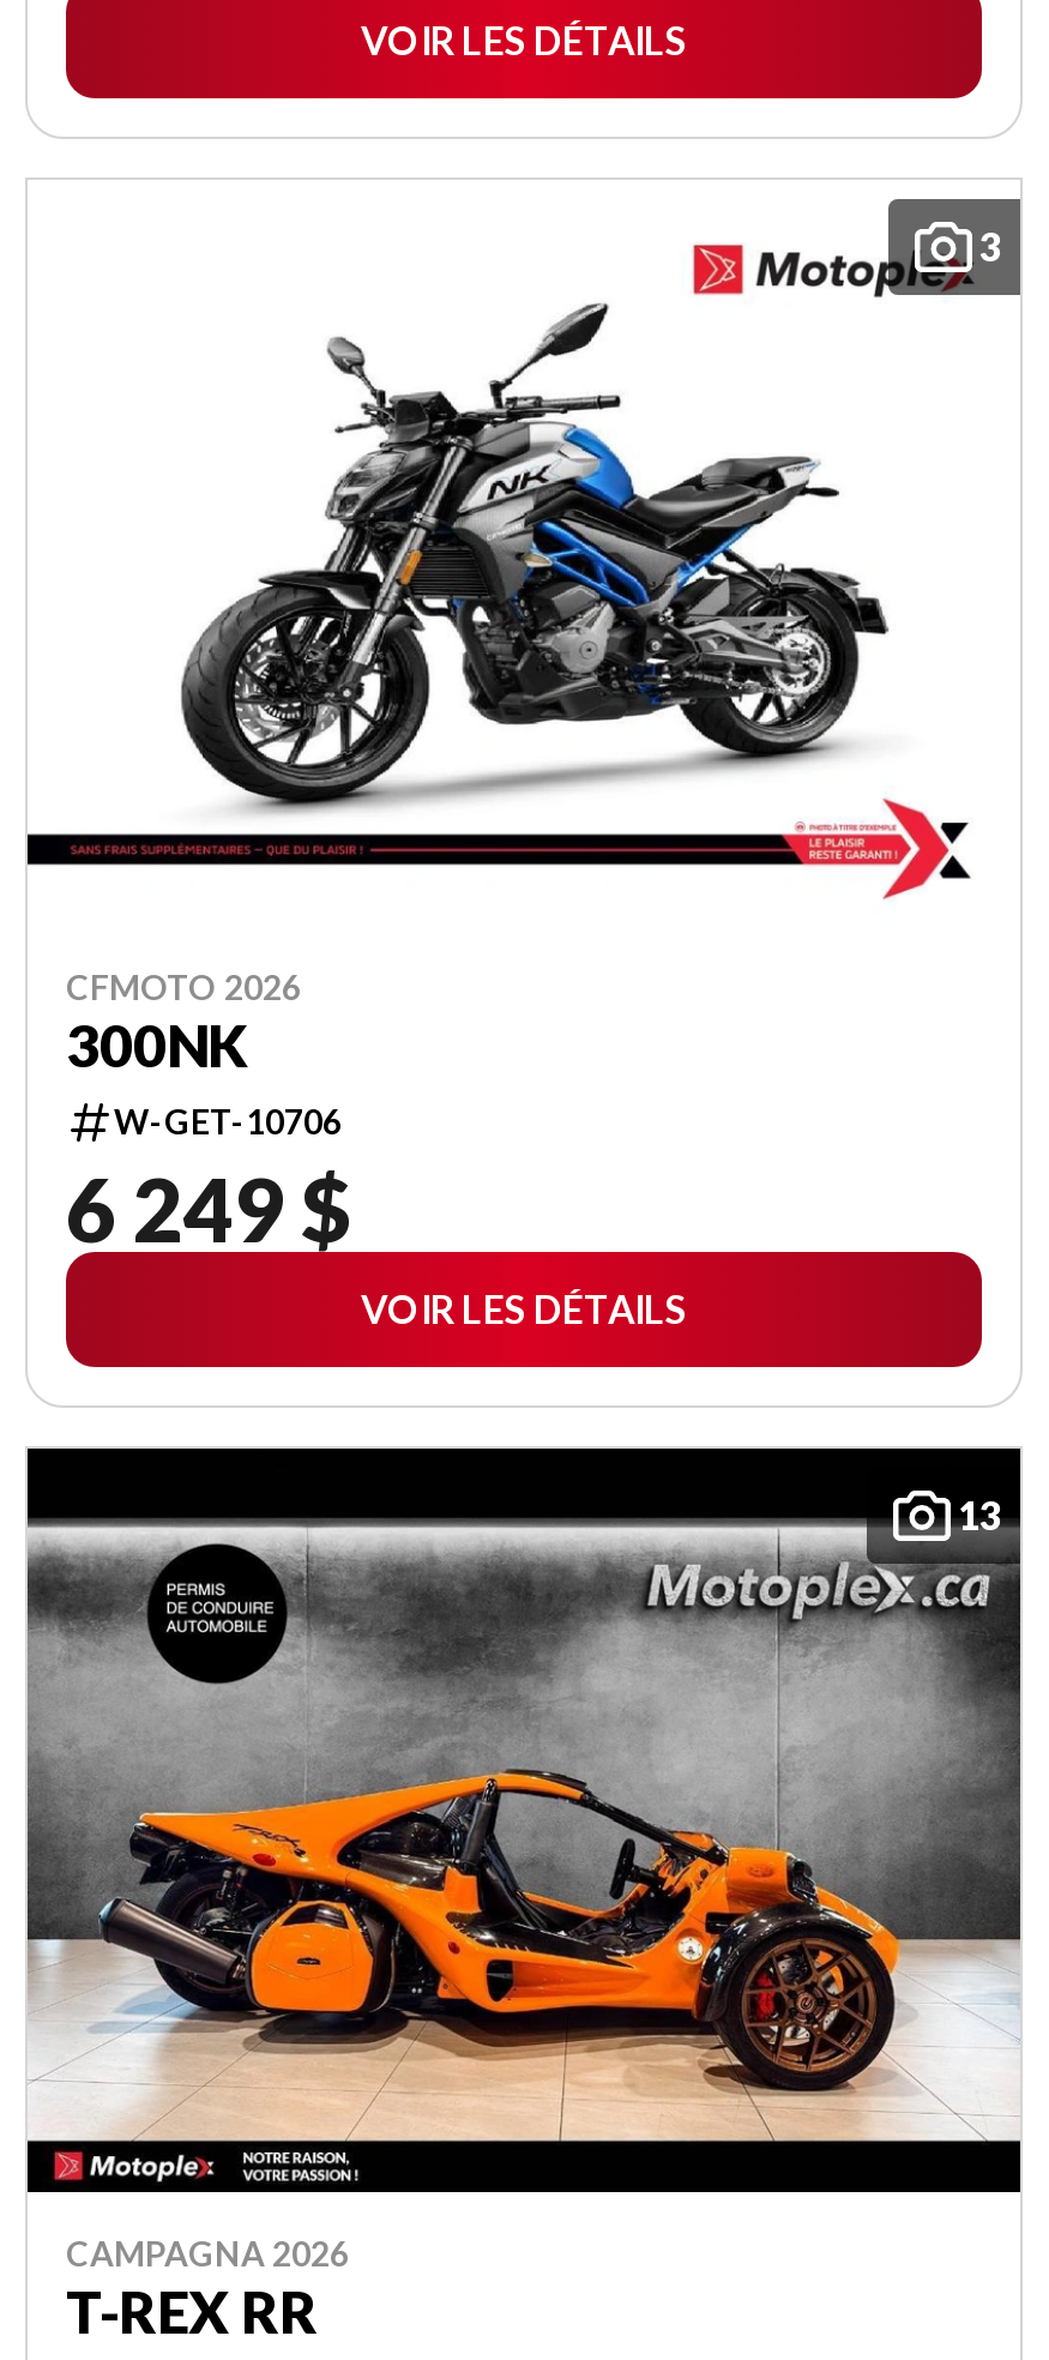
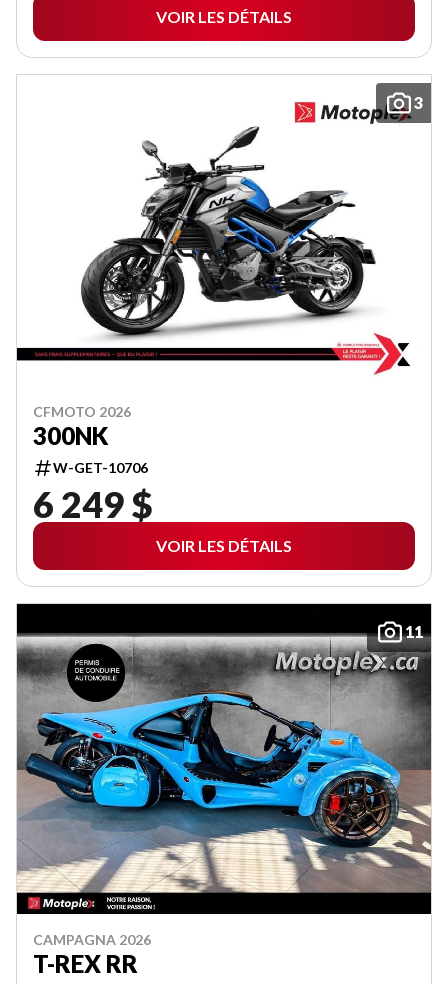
- 13
+ 11

- [image]
+ [image]
